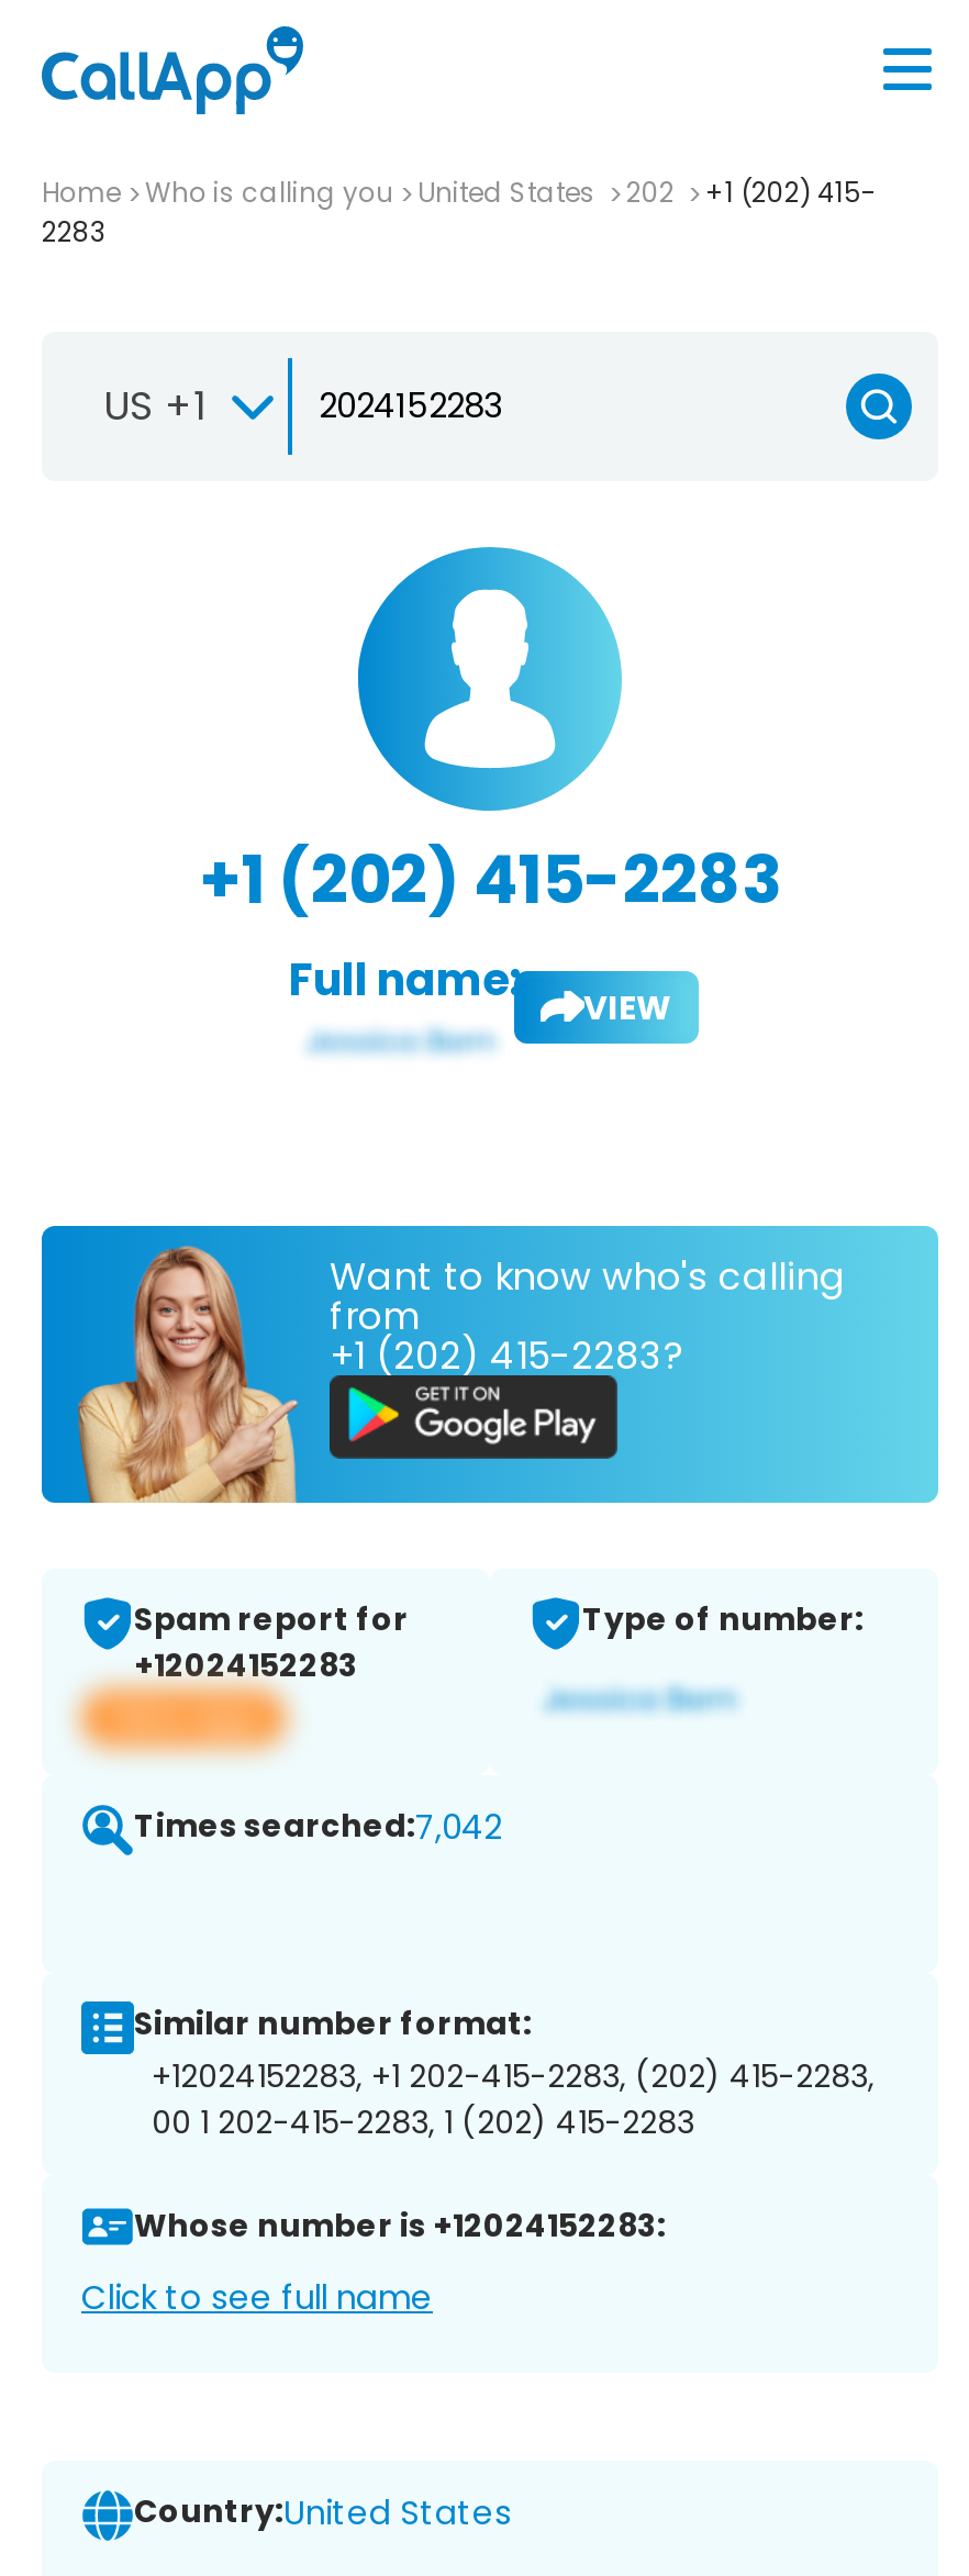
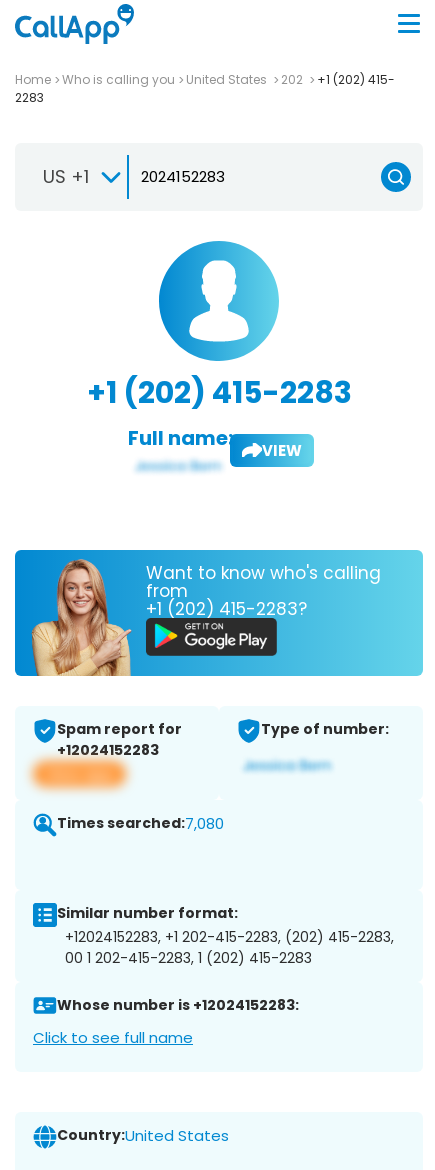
- Times searched:7,042
+ Times searched:7,080
